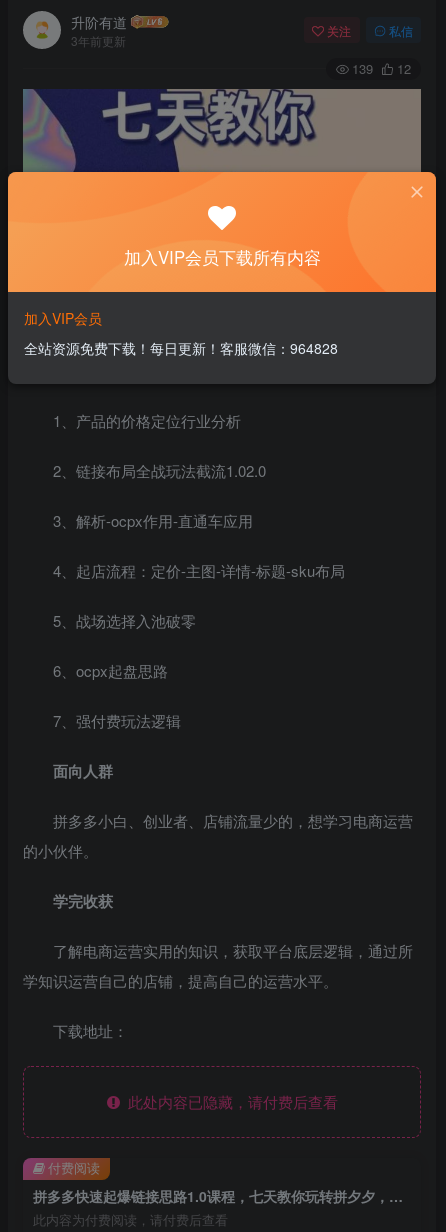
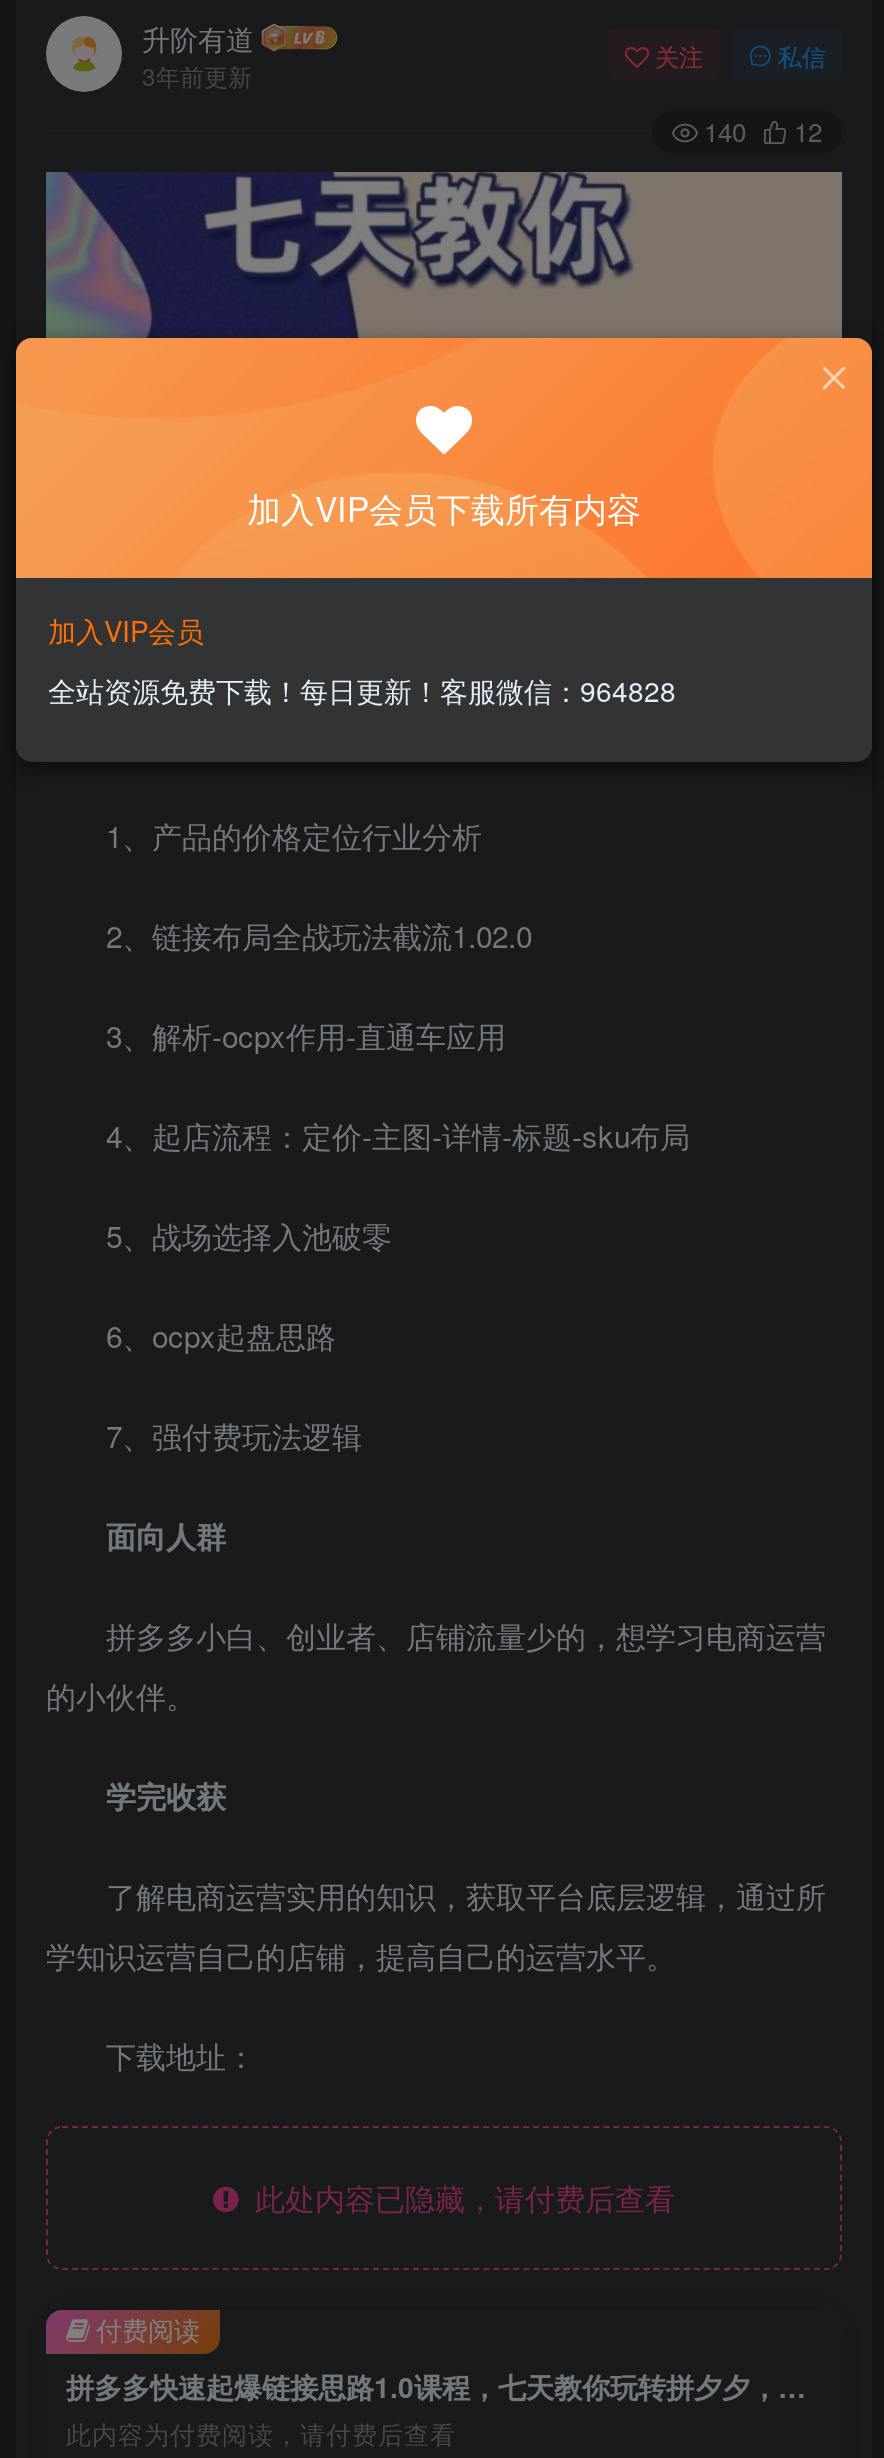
- 139 12
+ 140 12
